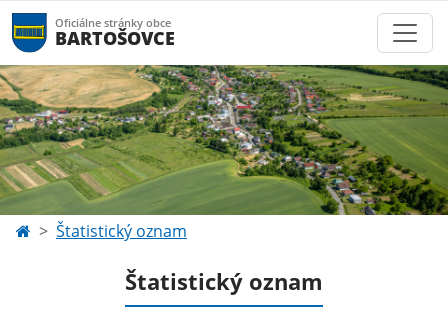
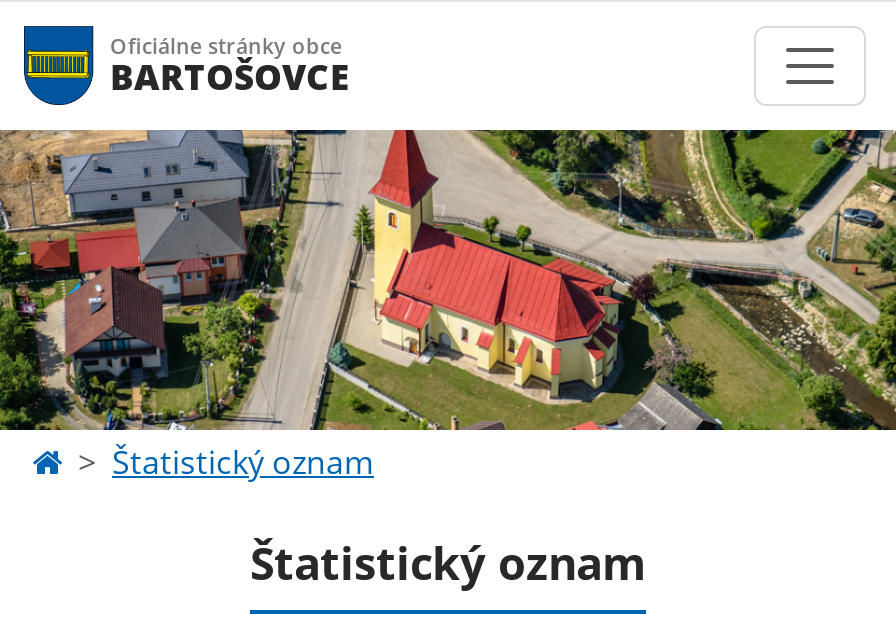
- [image]
+ [image]
